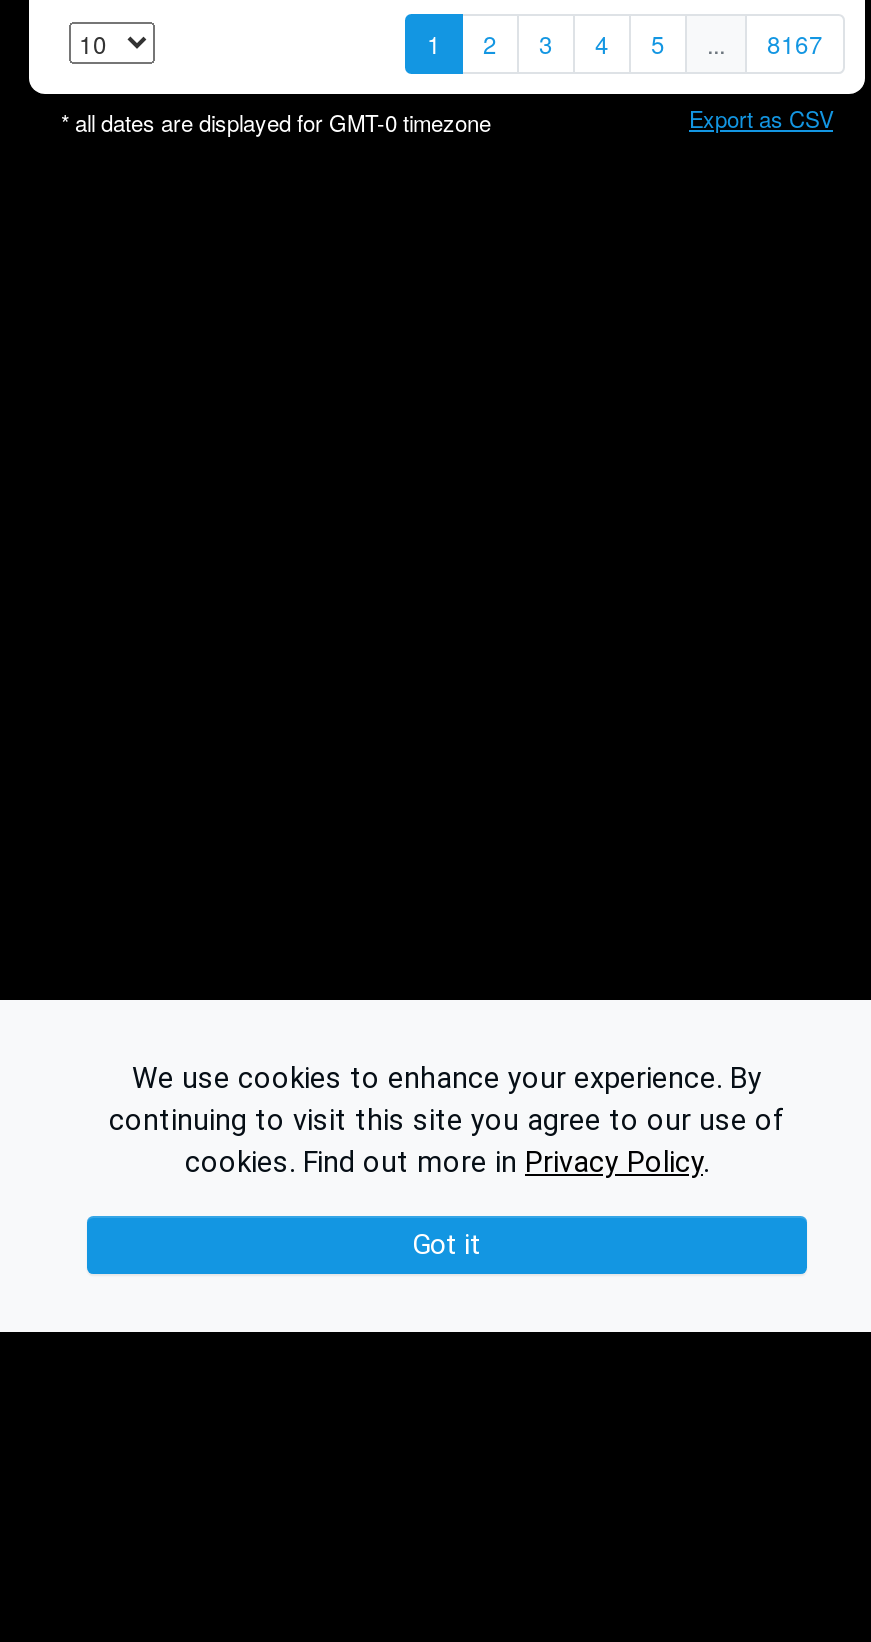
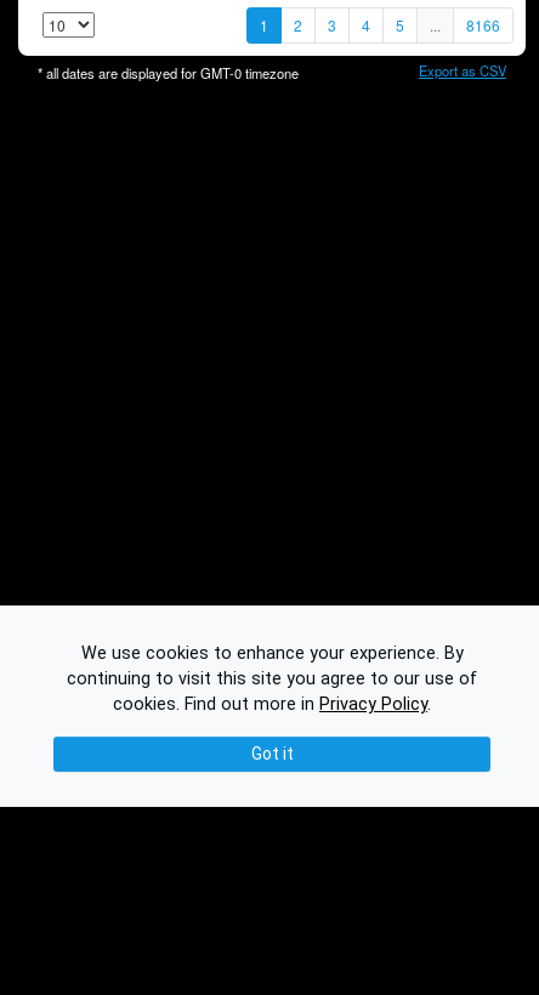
- 8167
+ 8166
